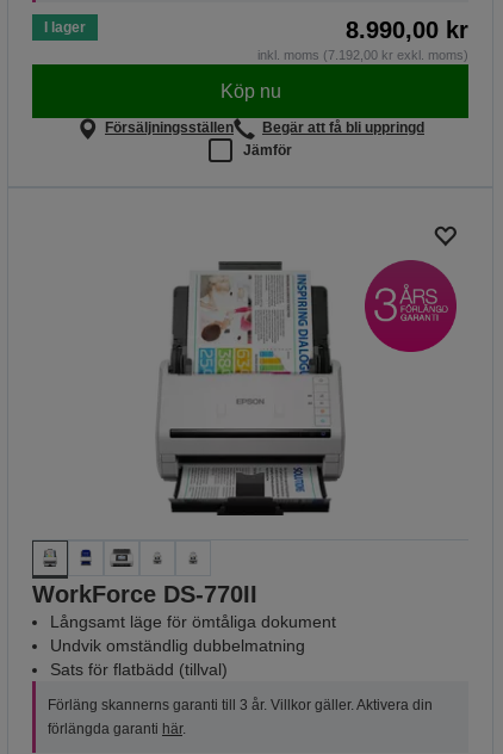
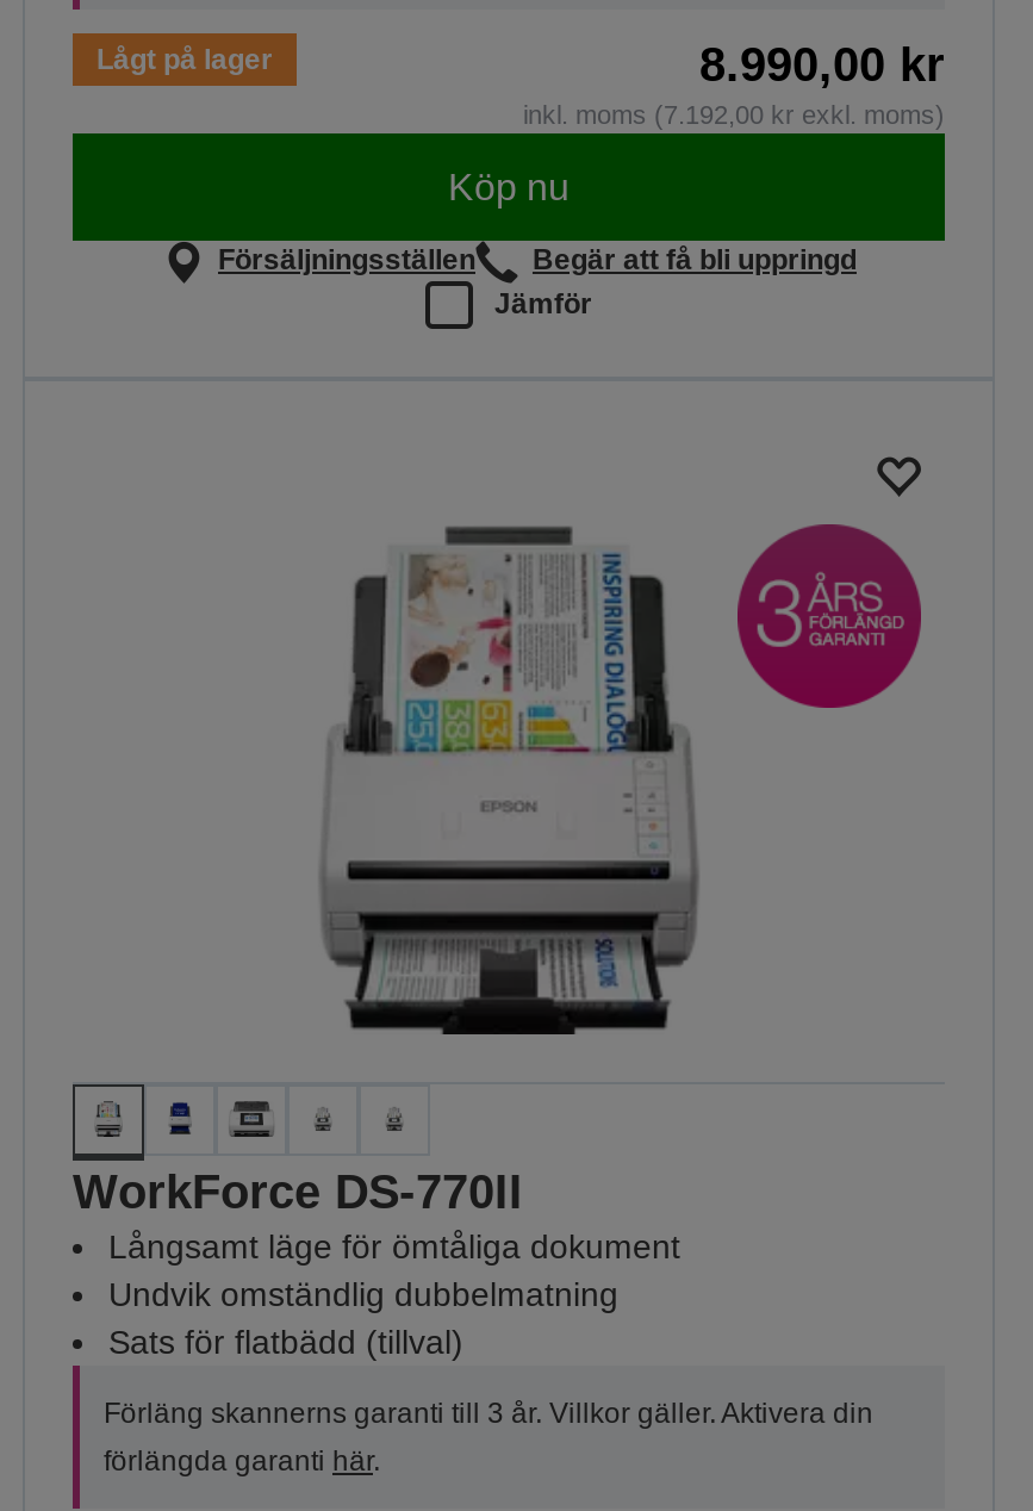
- I lager
+ Lågt på lager
